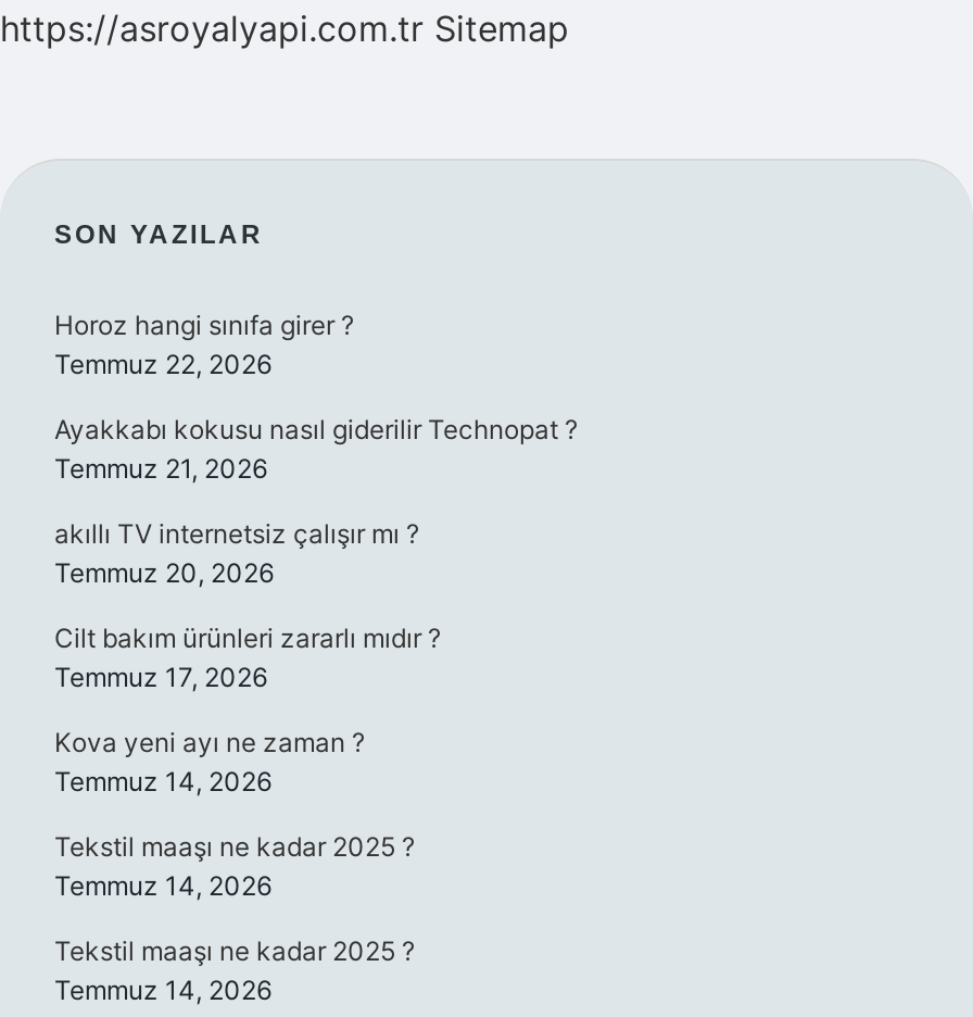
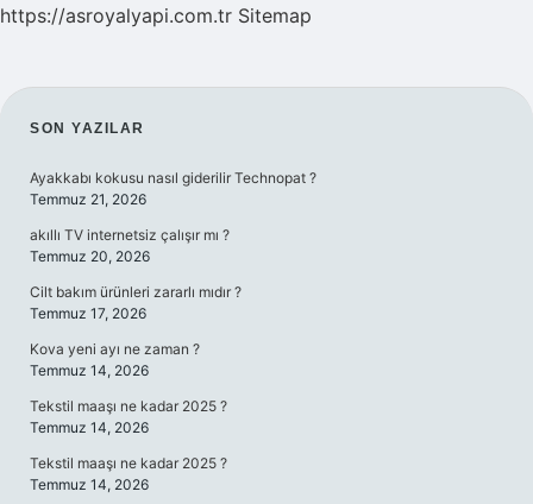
- Horoz hangi sınıfa girer ?
- Temmuz 22, 2026
